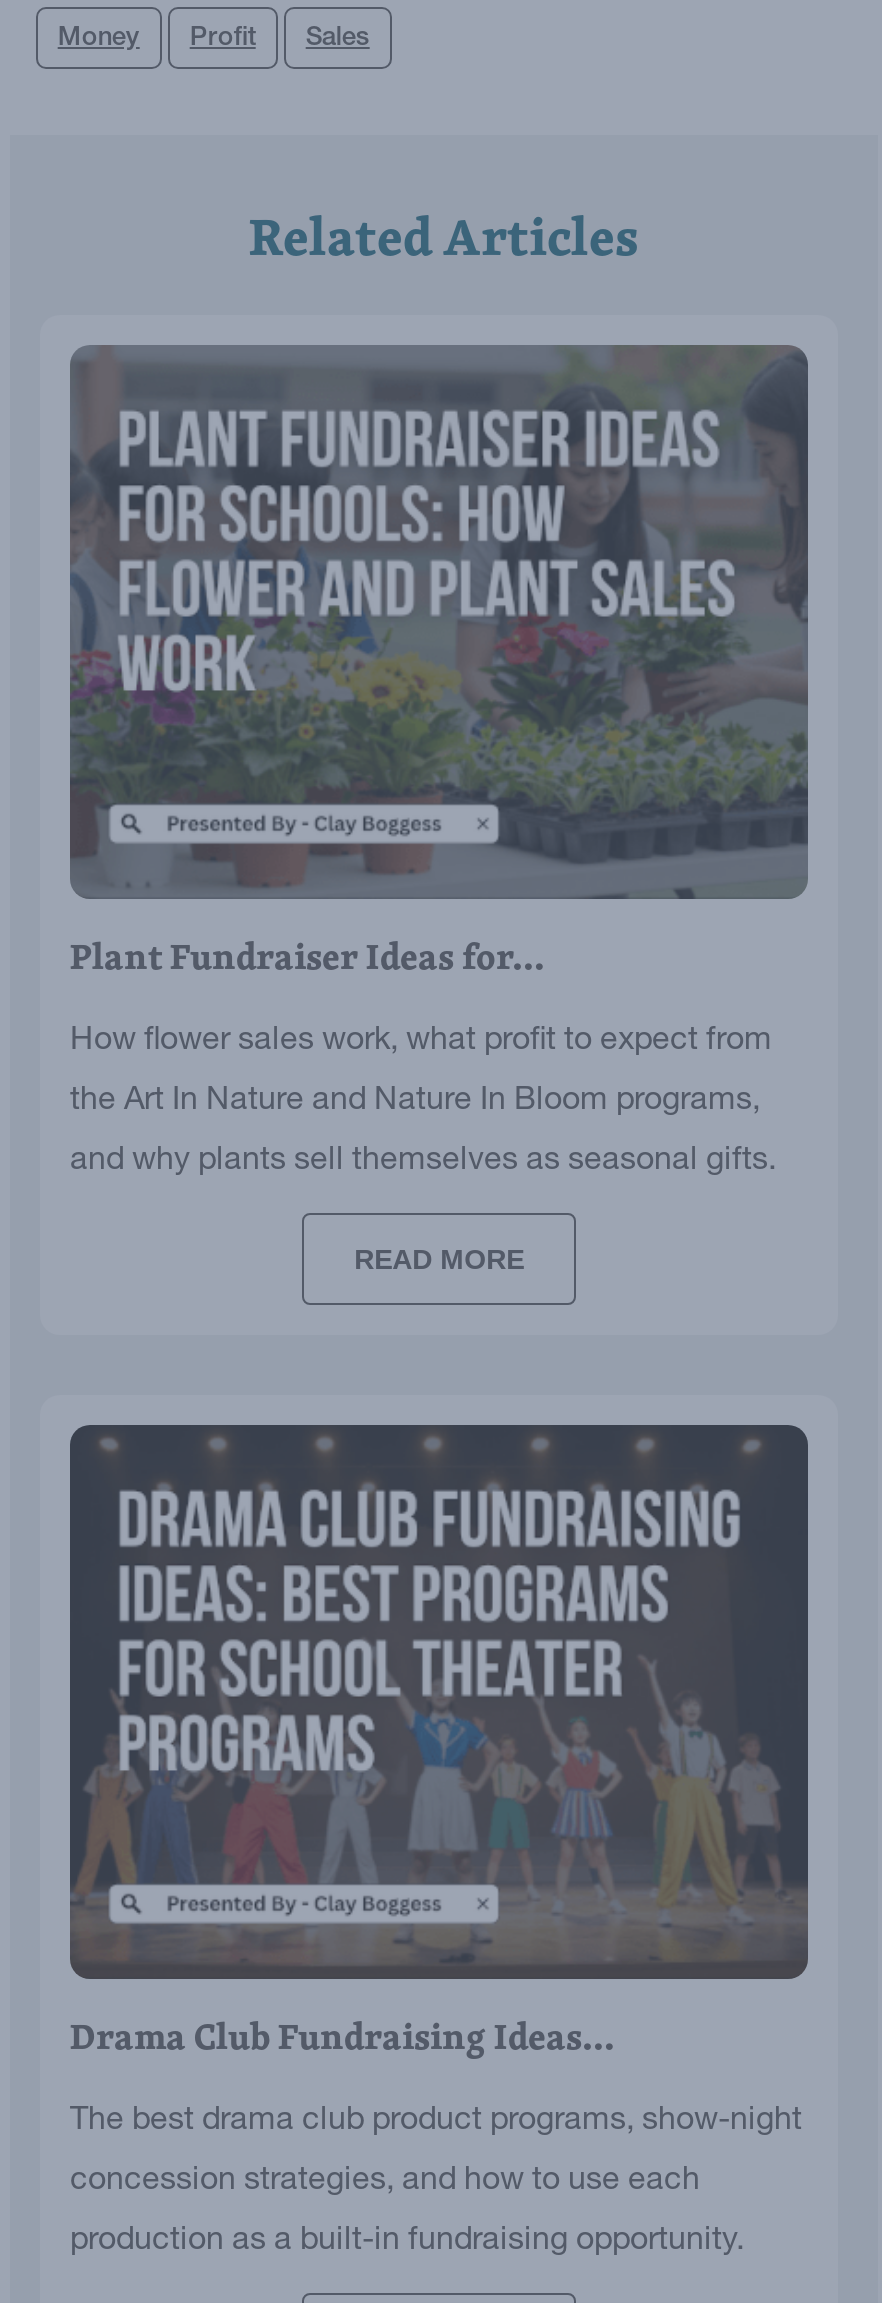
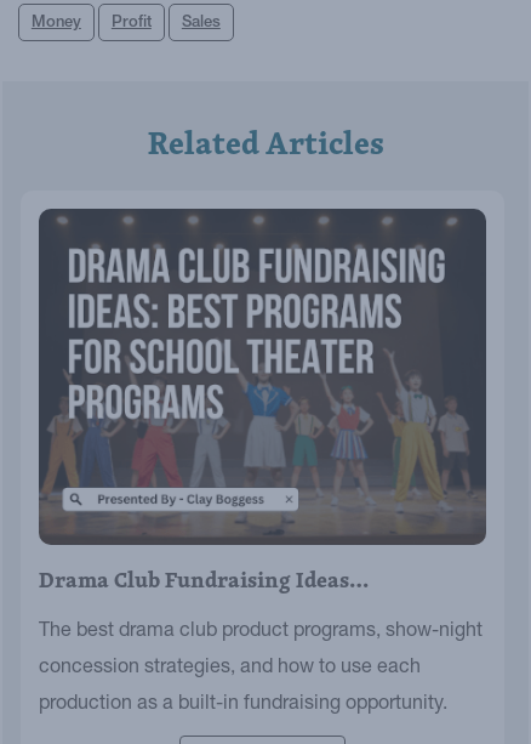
- [image]
- Plant Fundraiser Ideas for…
- How flower sales work, what profit to expect from
- the Art In Nature and Nature In Bloom programs,
- and why plants sell themselves as seasonal gifts.
- READ MORE
